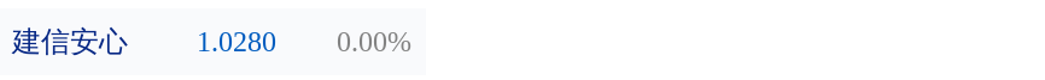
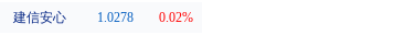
- 1.0280
+ 1.0278

- 0.00%
+ 0.02%
